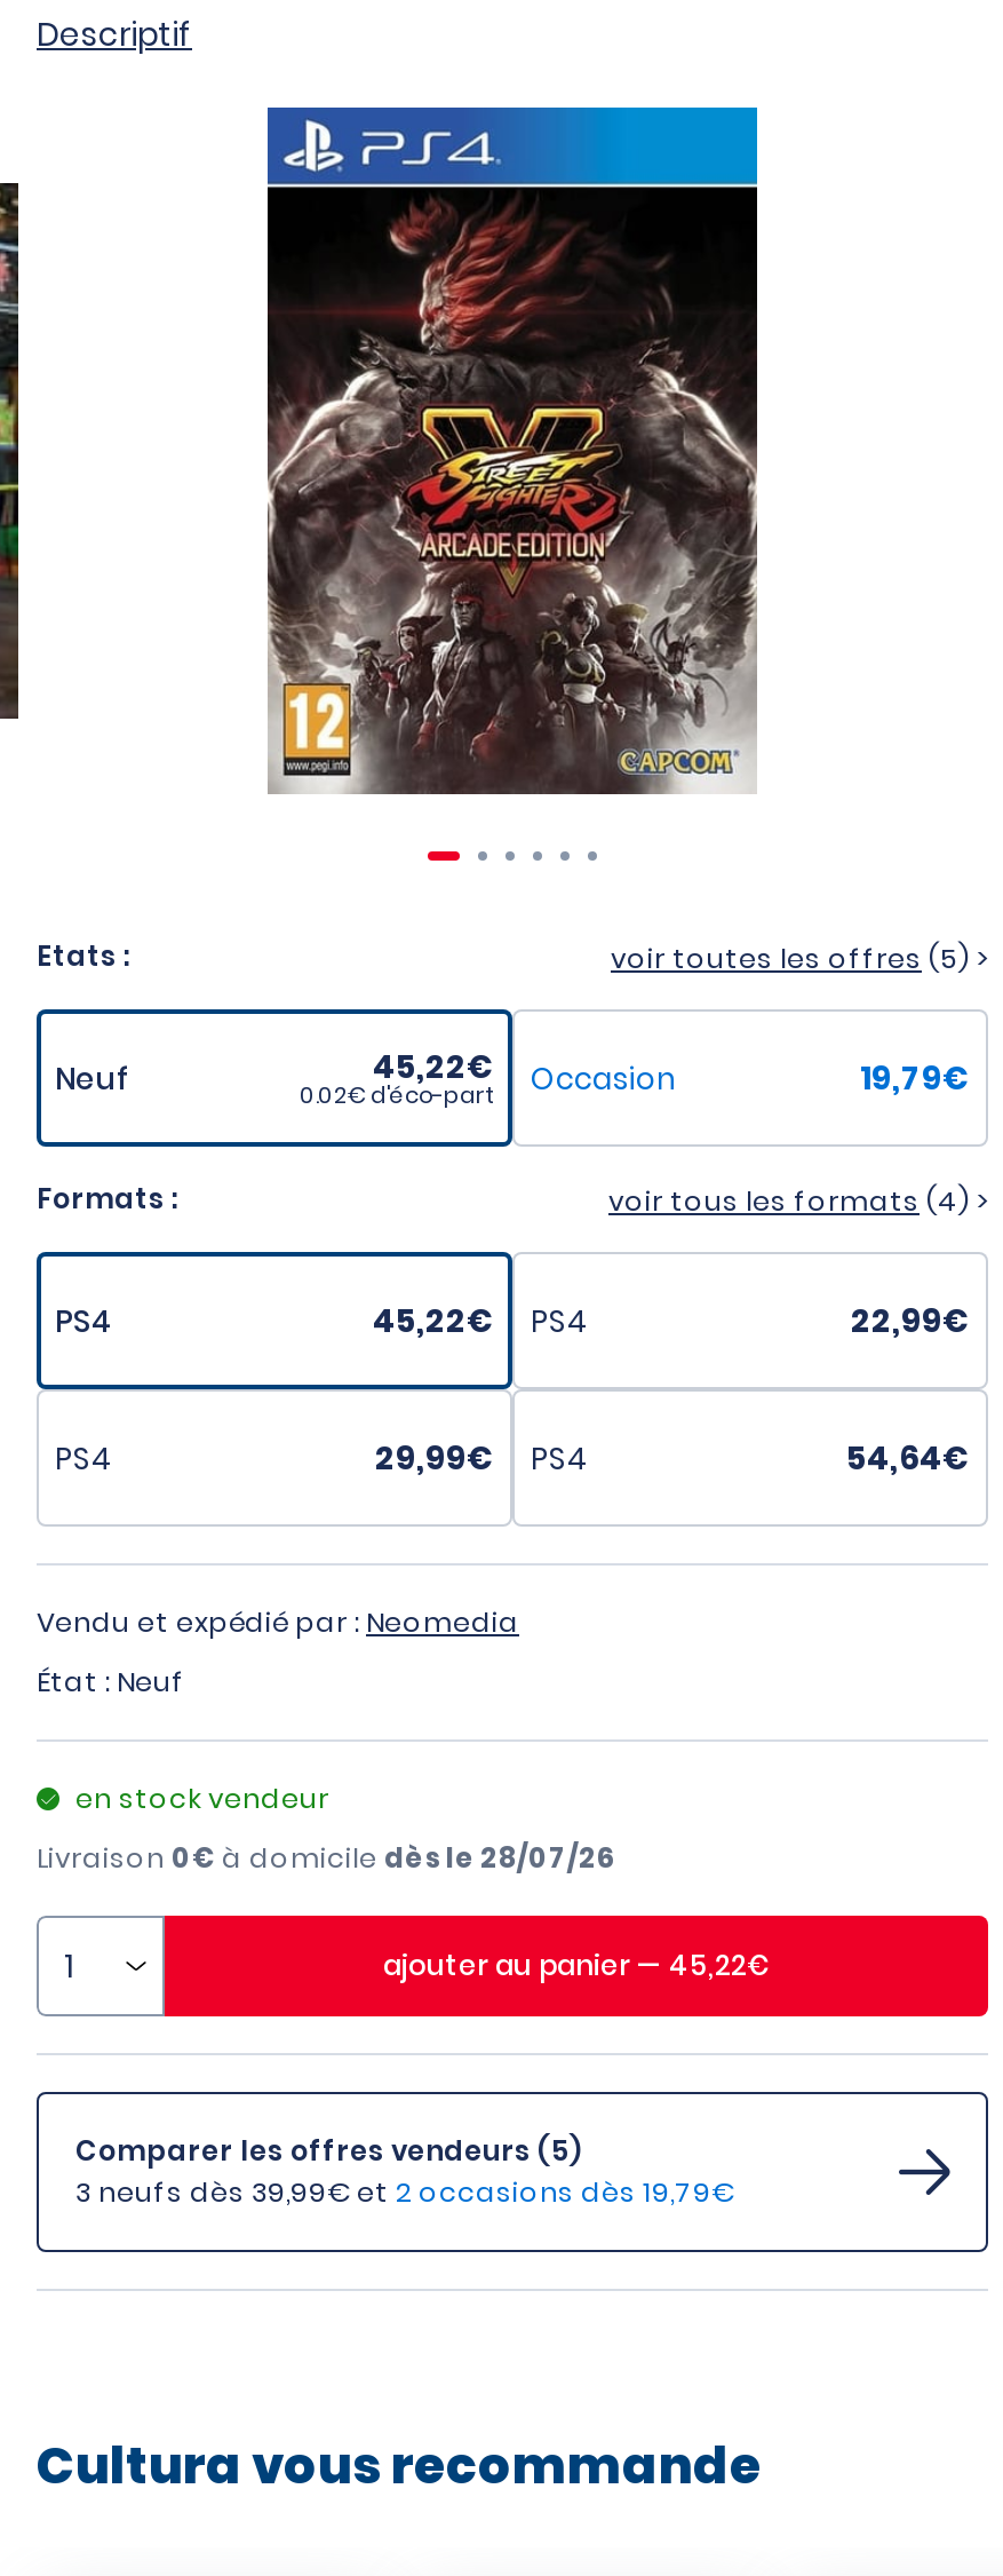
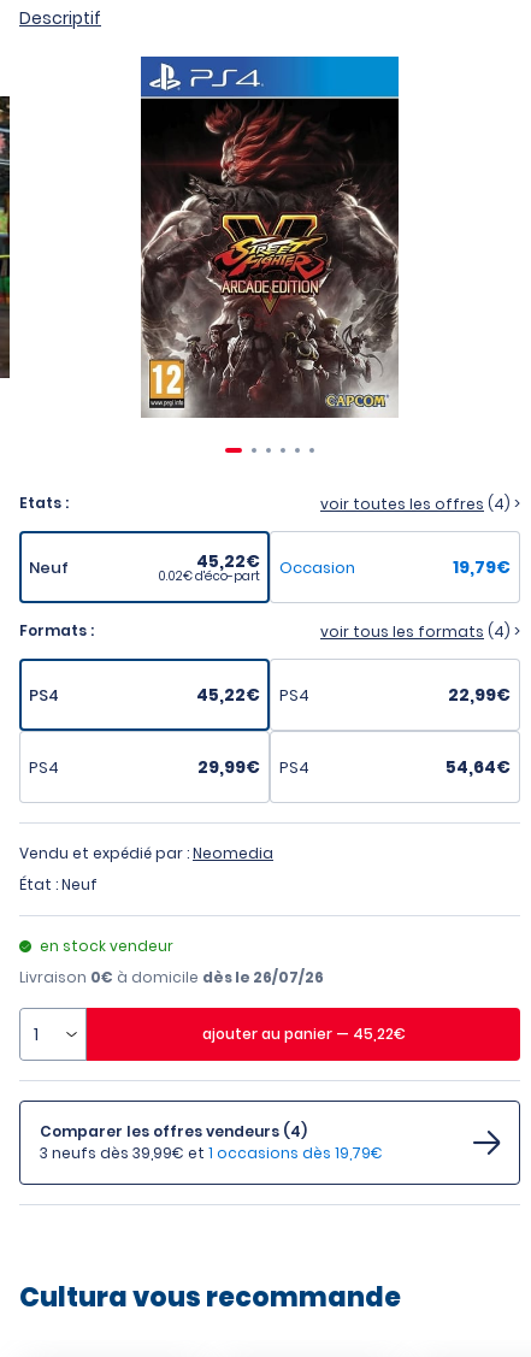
- voir toutes les offres (5) >
+ voir toutes les offres (4) >

- Livraison 0€à domicile dès le 28/07/26
+ Livraison 0€à domicile dès le 26/07/26

- Comparer les offres vendeurs (5)
+ Comparer les offres vendeurs (4)

- 3 neufs dès 39,99€et 2 occasions dès 19,79€
+ 3 neufs dès 39,99€et 1 occasions dès 19,79€
